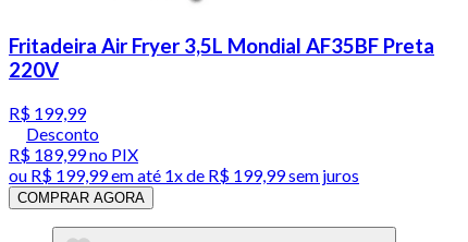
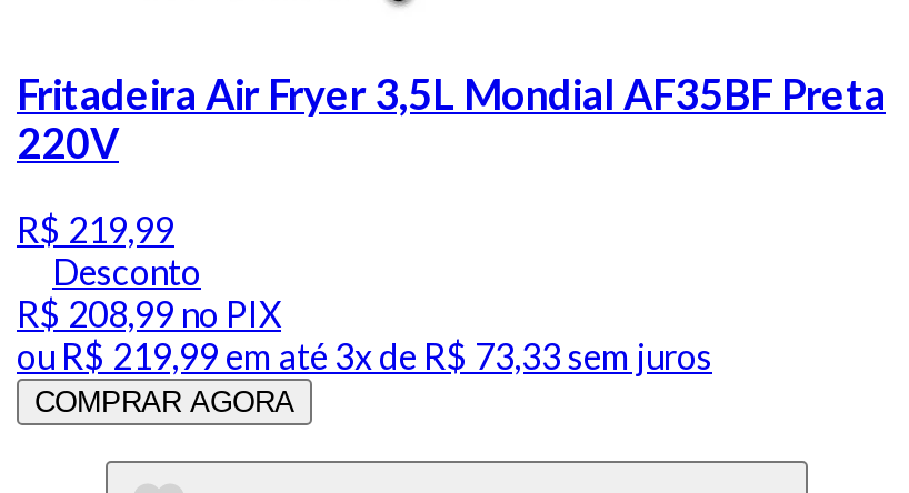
- R$ 199,99
+ R$ 219,99

- R$ 189,99 no PIX
+ R$ 208,99 no PIX

- ou R$ 199,99 em até 1x de R$ 199,99 sem juros
+ ou R$ 219,99 em até 3x de R$ 73,33 sem juros
